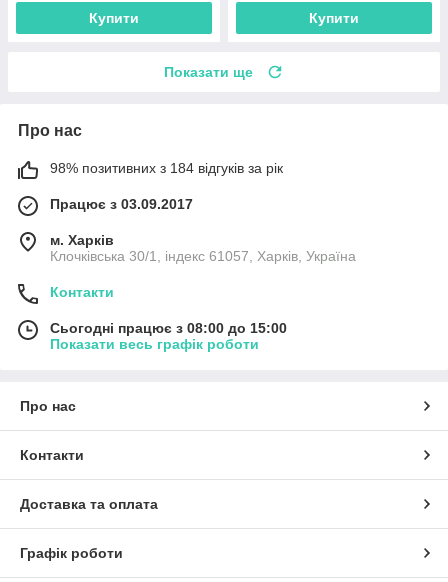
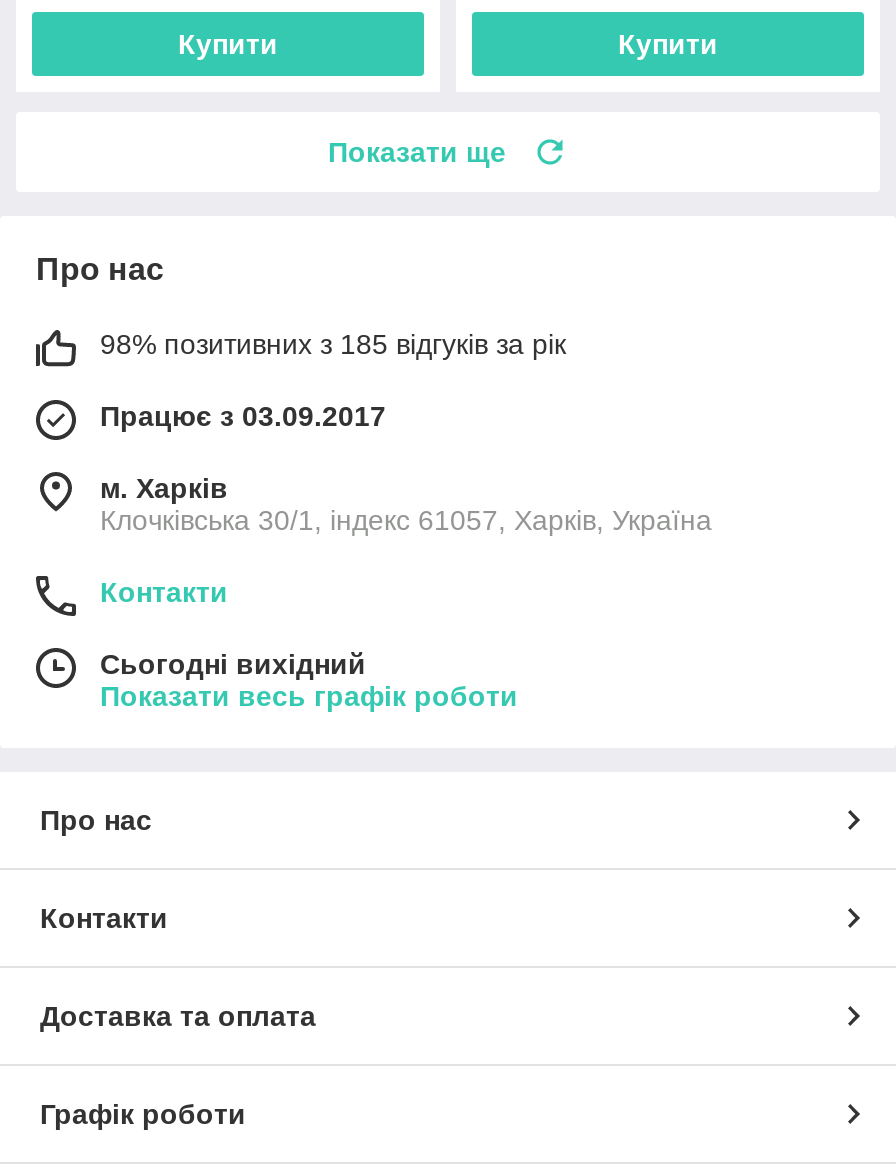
- 98% позитивних з 184 відгуків за рік
+ 98% позитивних з 185 відгуків за рік

- Сьогодні працює з 08:00 до 15:00
+ Сьогодні вихідний
